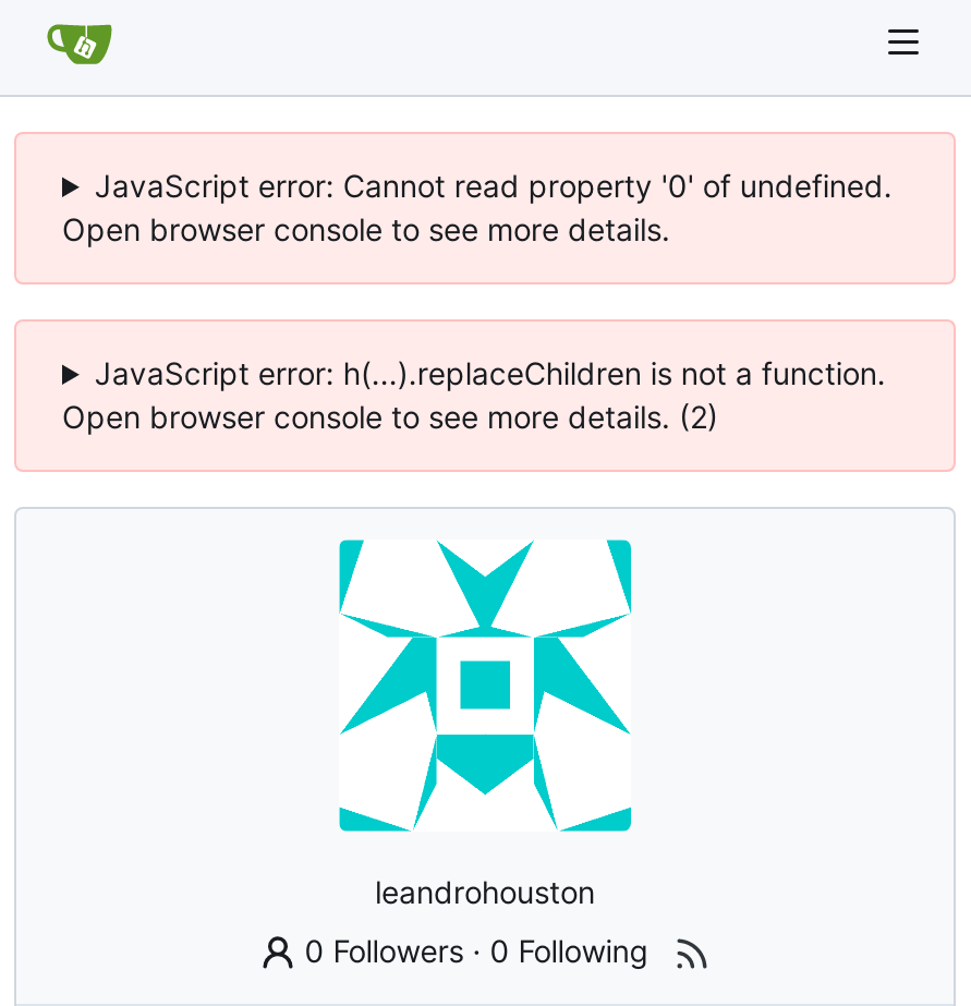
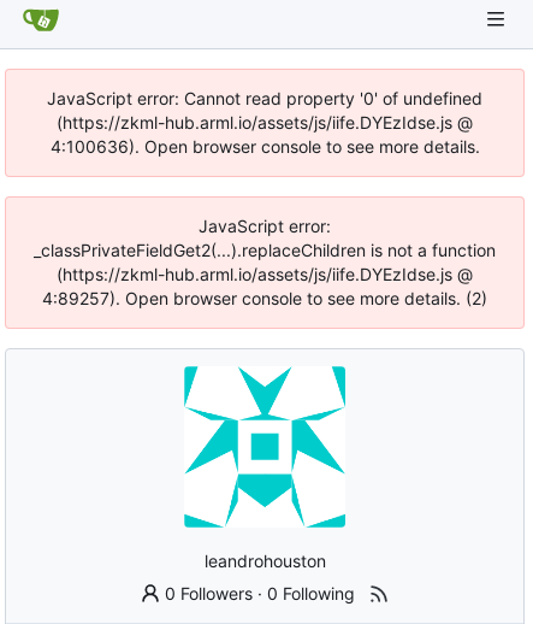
- JavaScript error: Cannot read property '0' of undefined.
- Open browser console to see more details.
+ JavaScript error: Cannot read property '0' of undefined
+ (https://zkml-hub.arml.io/assets/js/iife.DYEzIdse.js @
+ 4:100636). Open browser console to see more details.

- JavaScript error: h(...).replaceChildren is not a function.
- Open browser console to see more details. (2)
+ JavaScript error:
+ _classPrivateFieldGet2(...).replaceChildren is not a function
+ (https://zkml-hub.arml.io/assets/js/iife.DYEzIdse.js @
+ 4:89257). Open browser console to see more details. (2)
